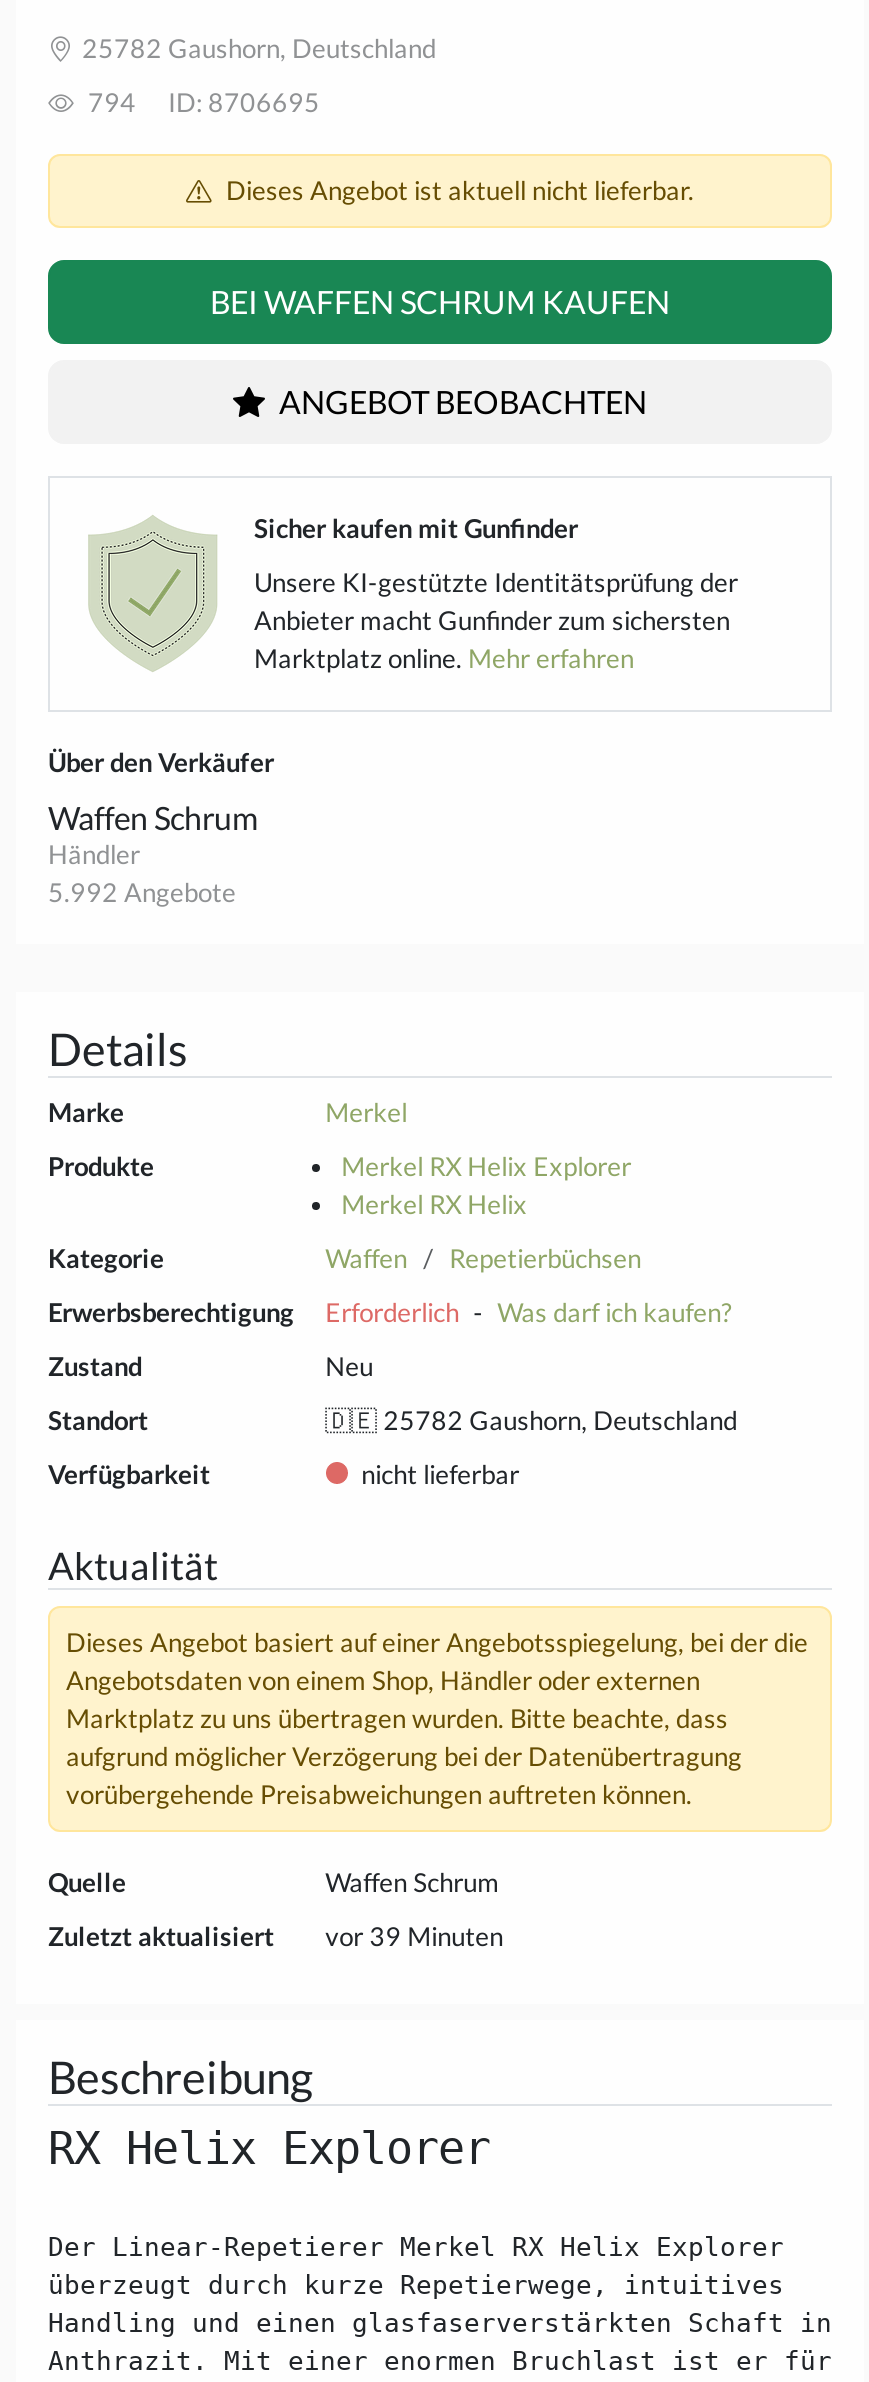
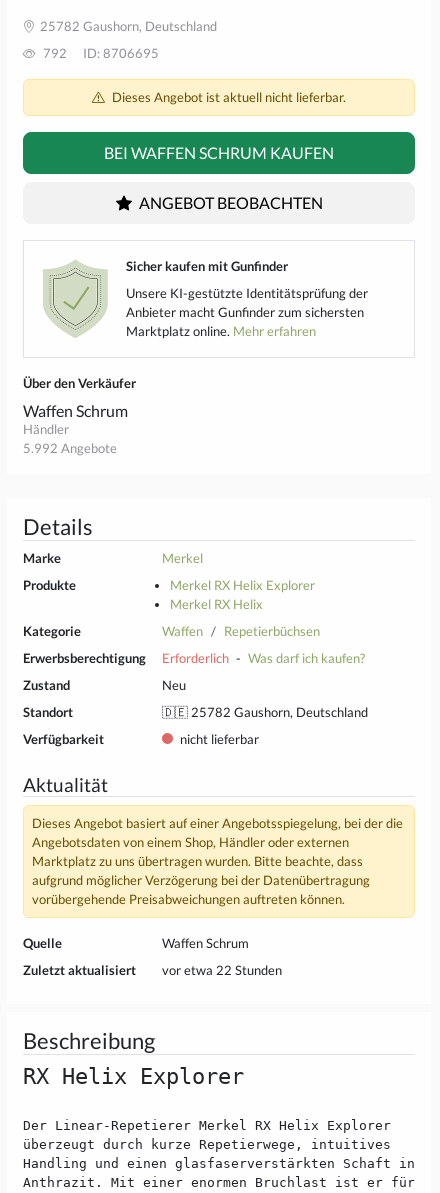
- 794 ID: 8706695
+ 792 ID: 8706695

- vor 39 Minuten
+ vor etwa 22 Stunden
